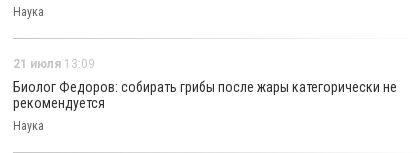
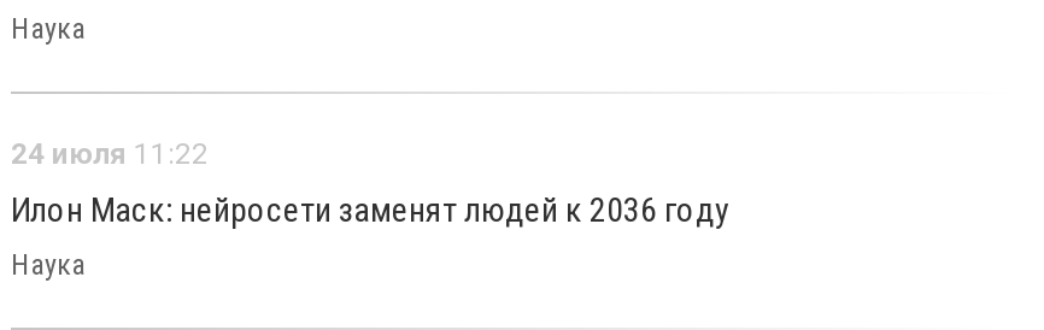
- 21 июля 13:09
+ 24 июля 11:22

- Биолог Федоров: собирать грибы после жары категорически не
- рекомендуется
+ Илон Маск: нейросети заменят людей к 2036 году
